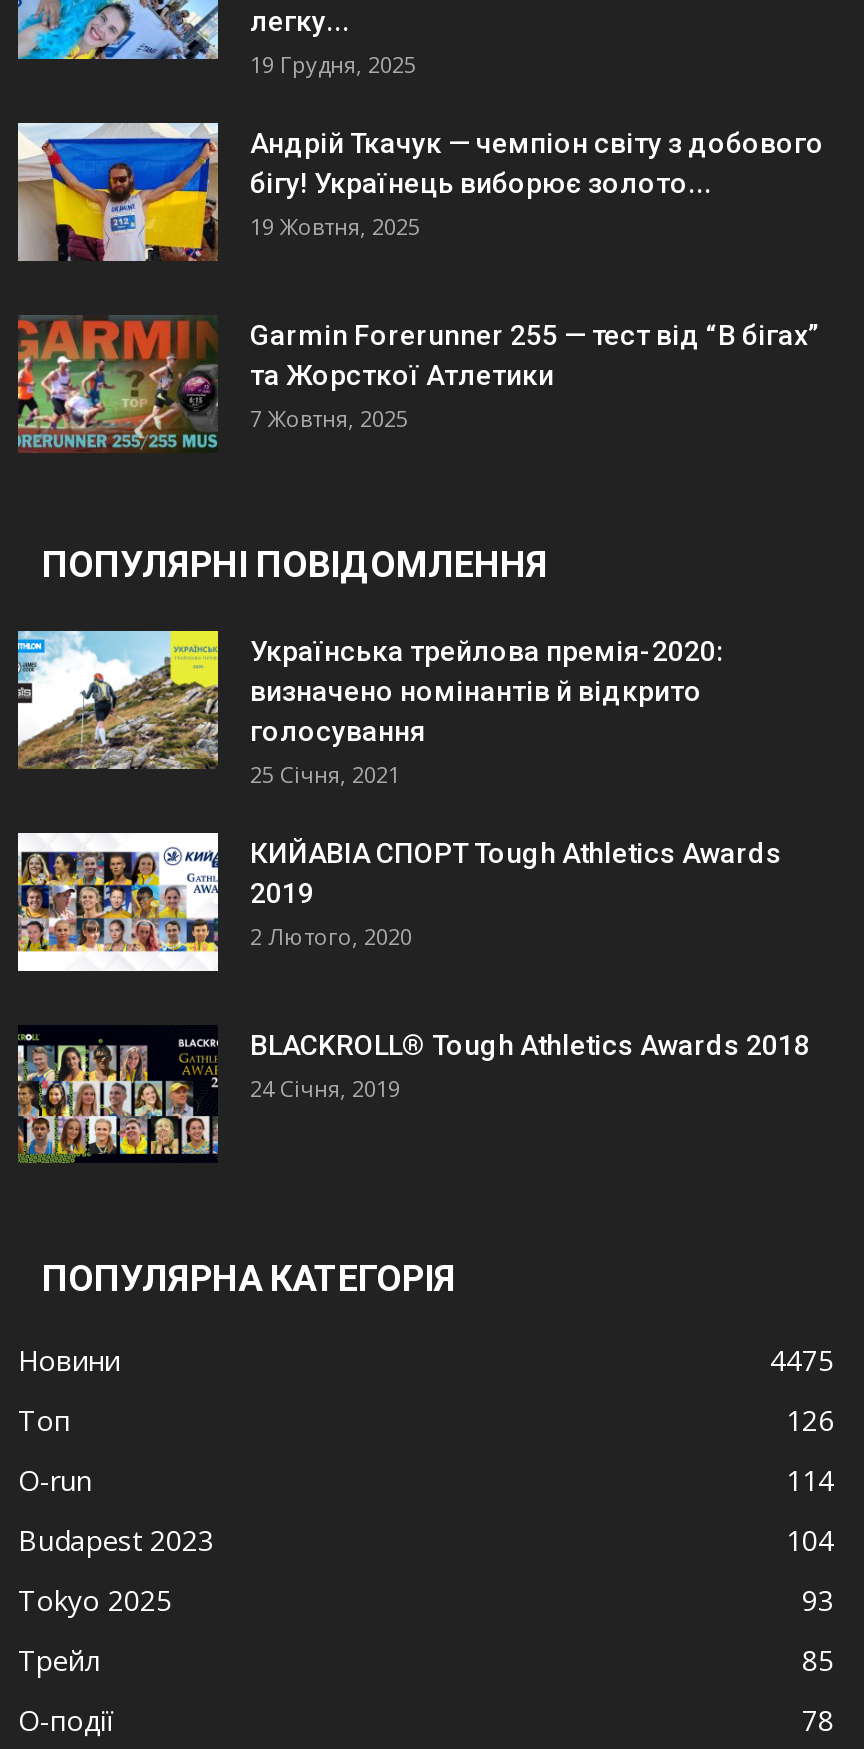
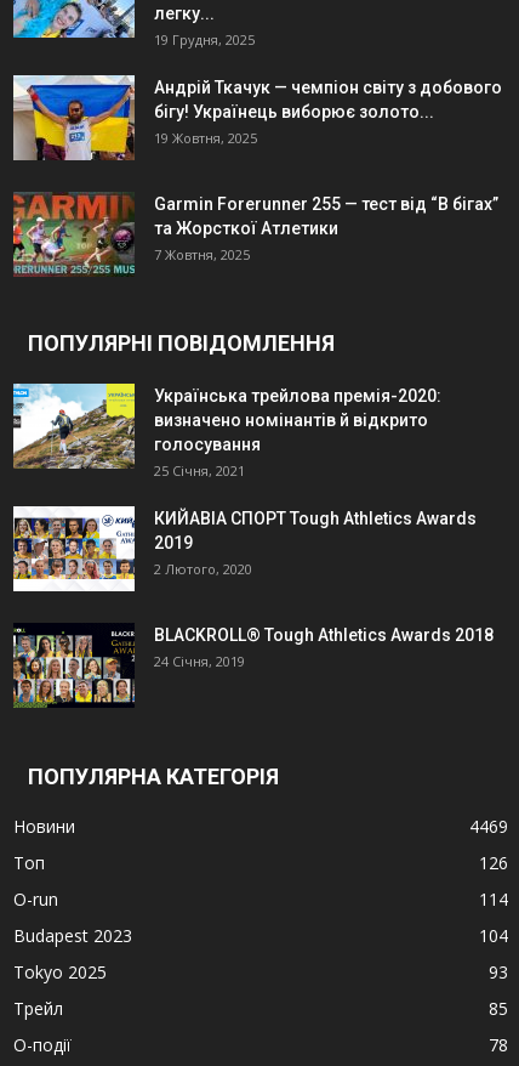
- 4475
+ 4469
